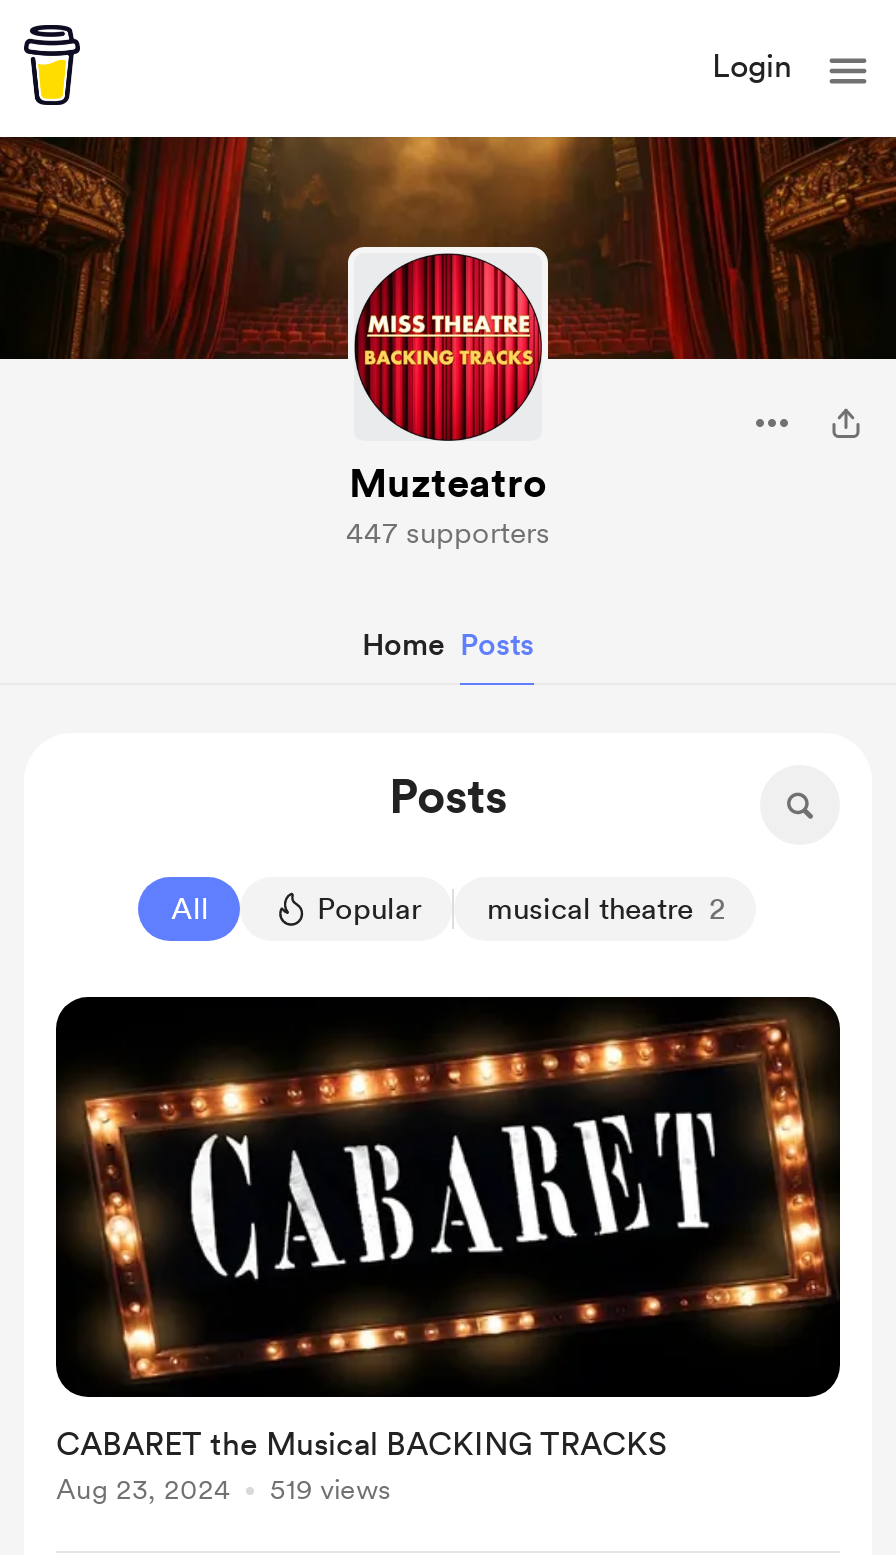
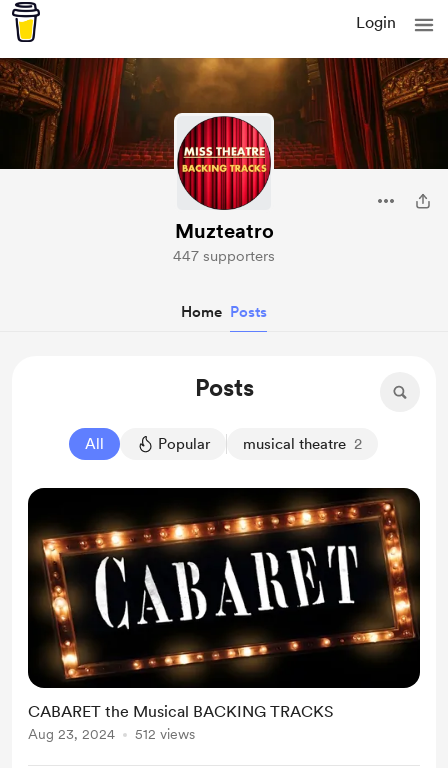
- Aug 23, 2024 519 views
+ Aug 23, 2024 512 views
